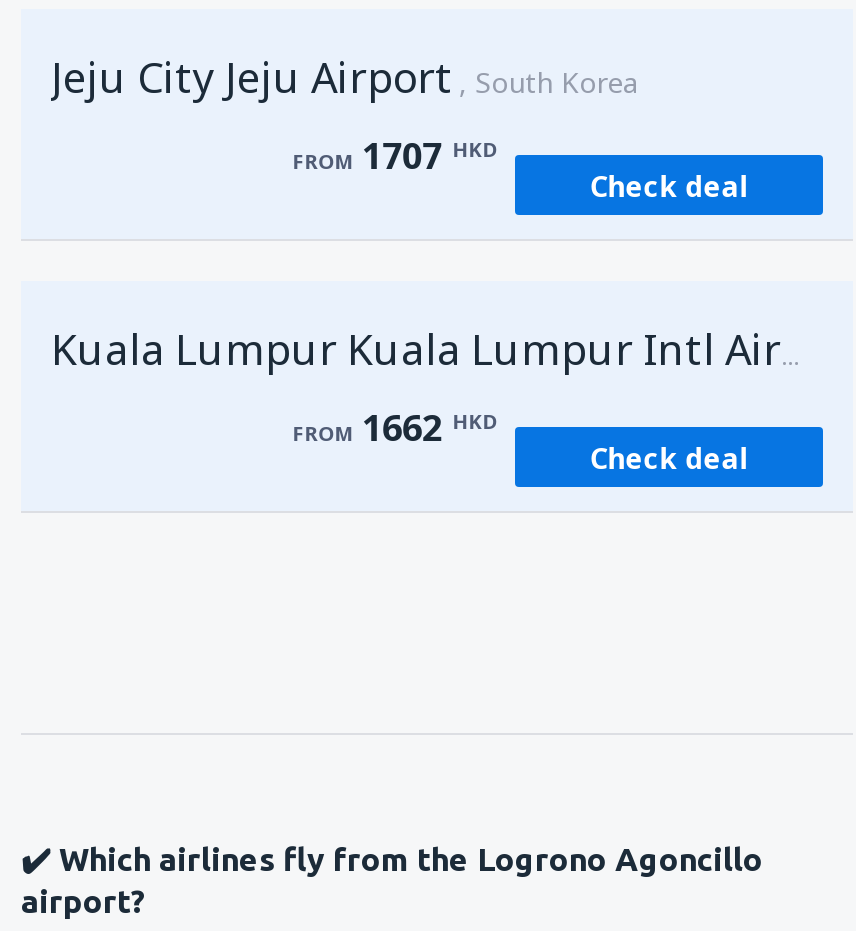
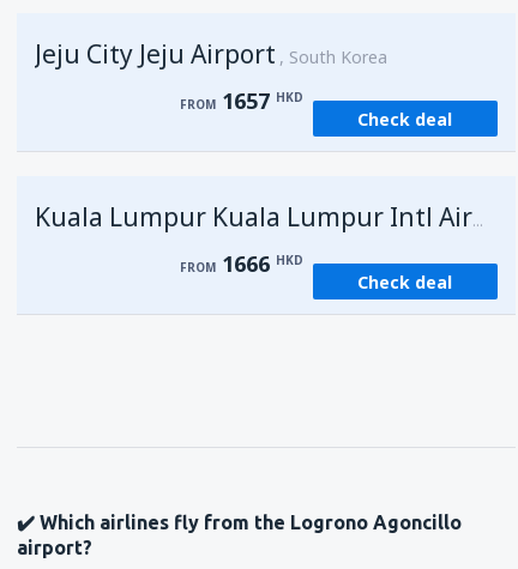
- FROM 1707 HKD
+ FROM 1657 HKD

- FROM 1662 HKD
+ FROM 1666 HKD
